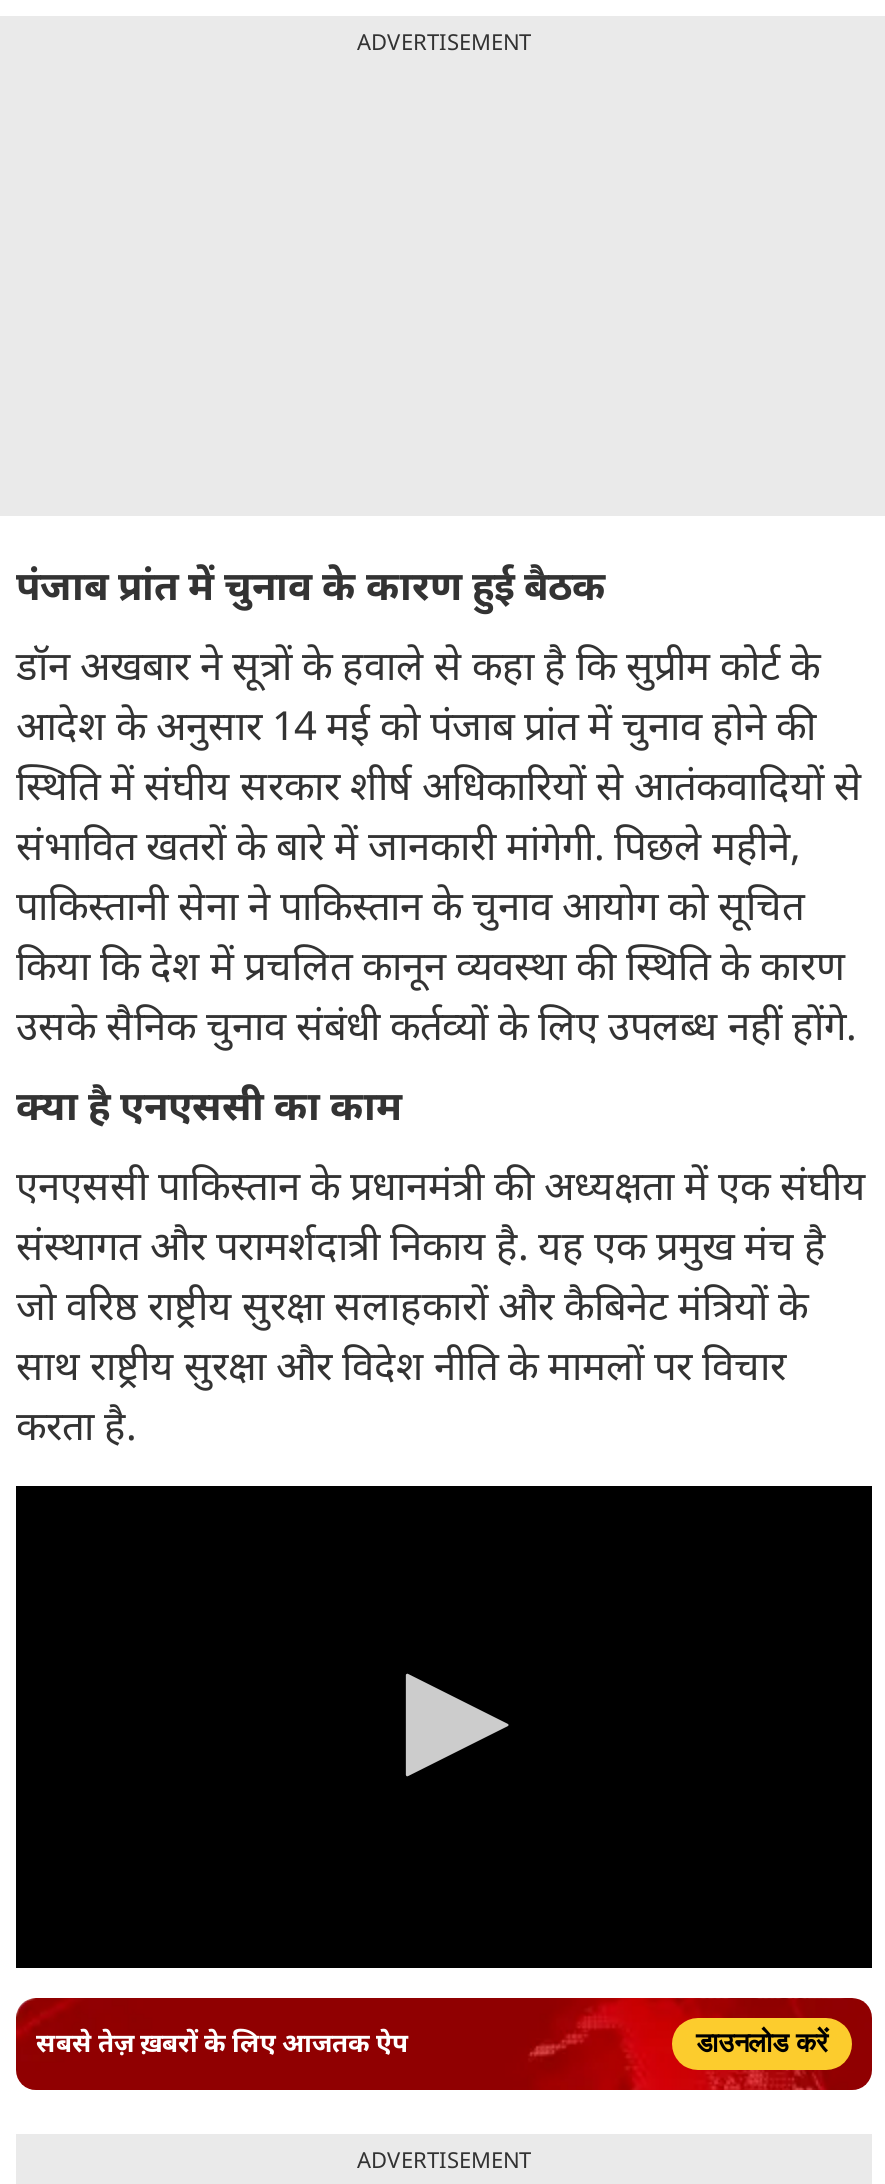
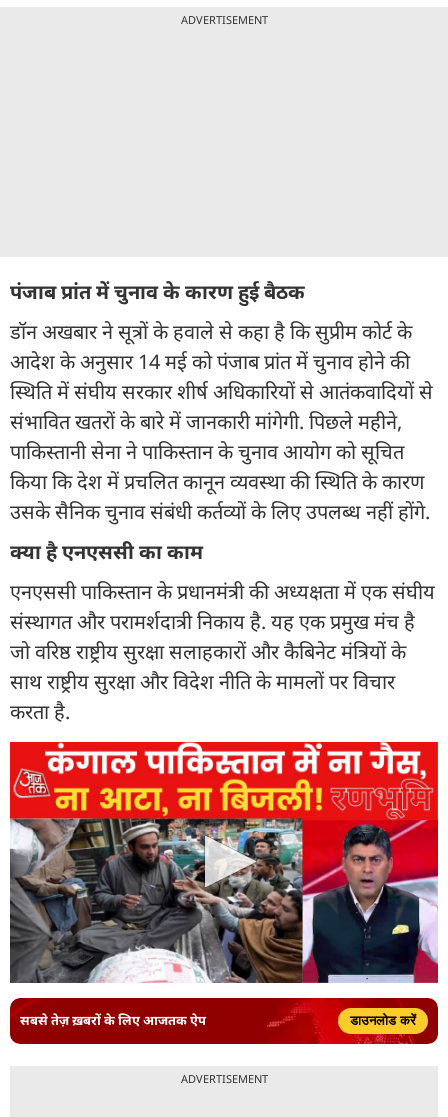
+ [image]
